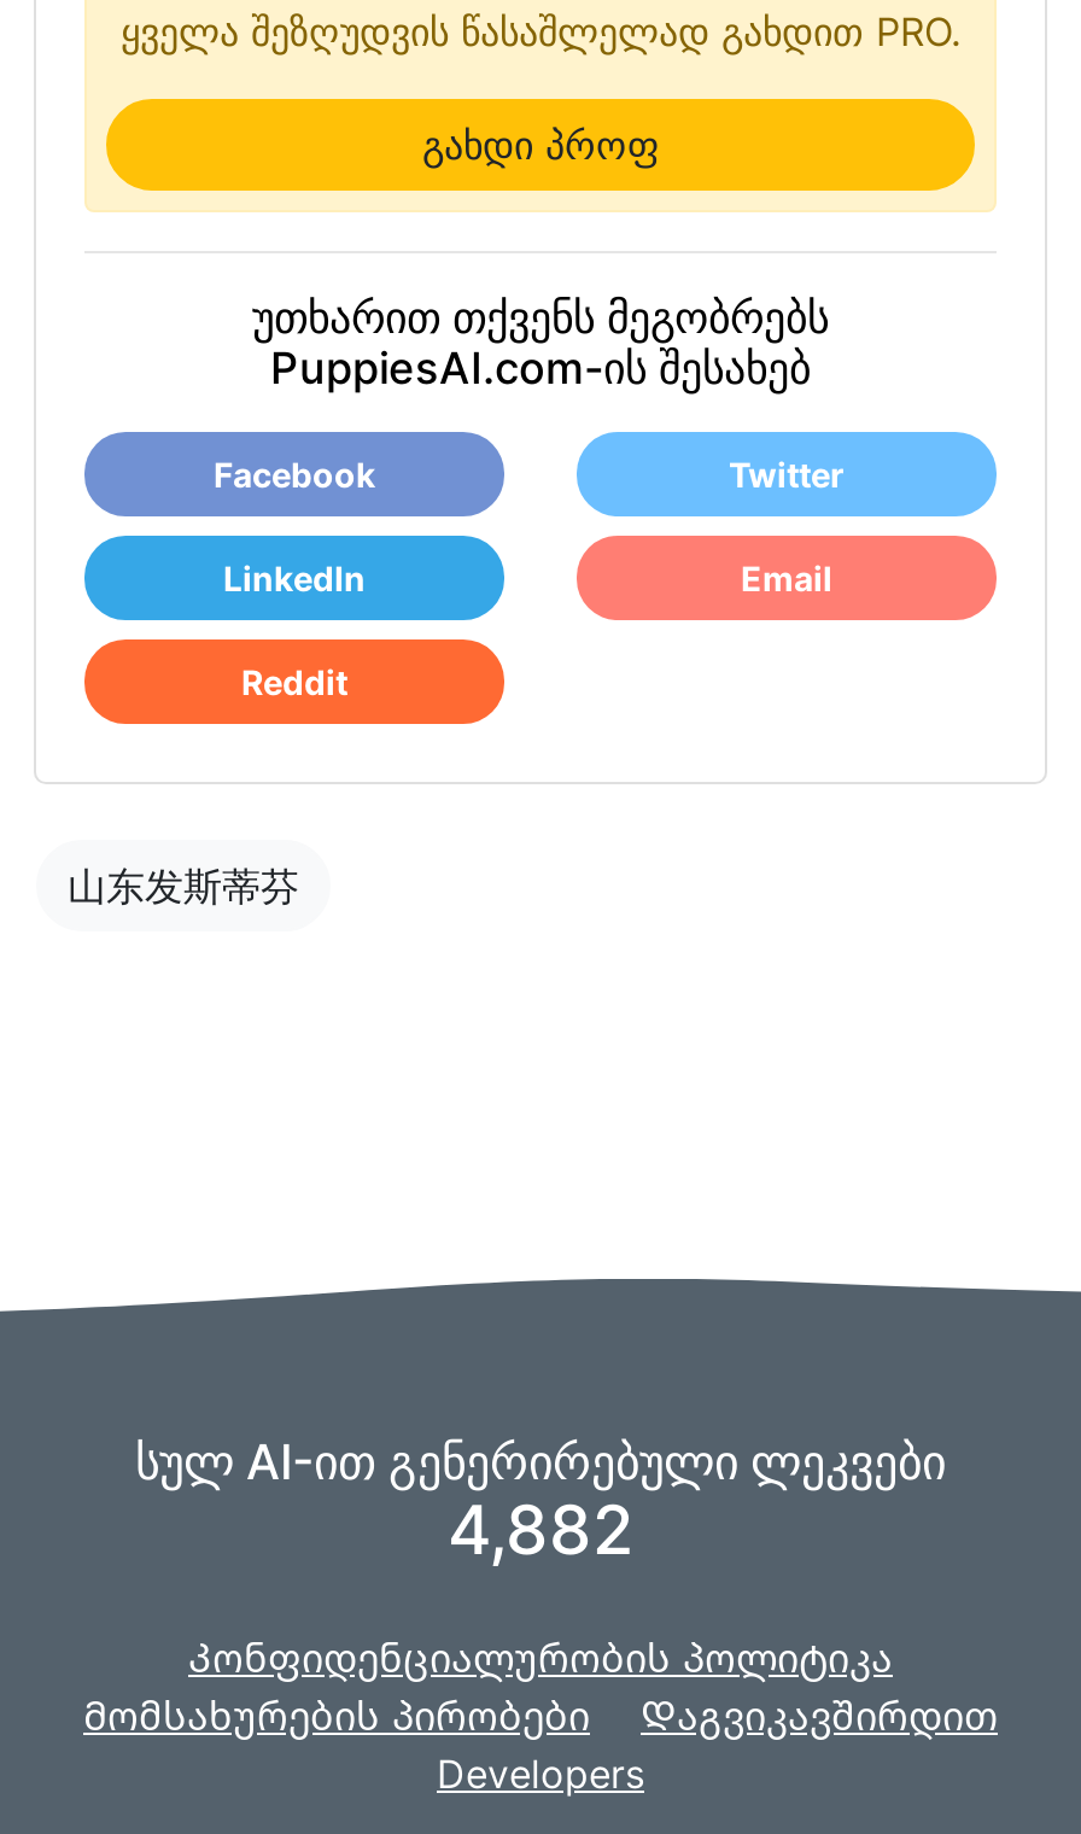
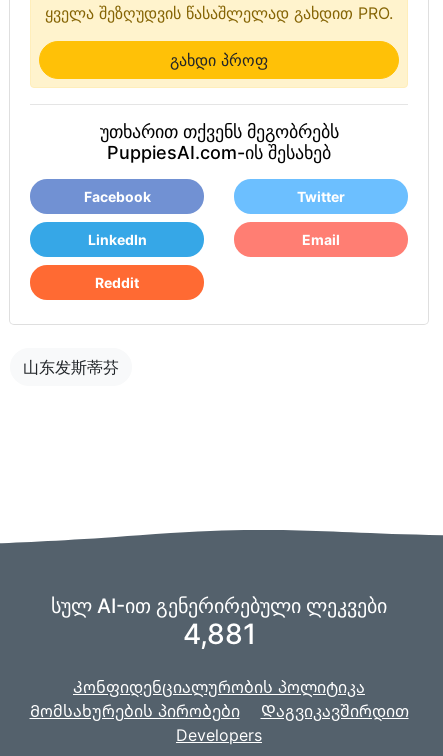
- 4,882
+ 4,881
